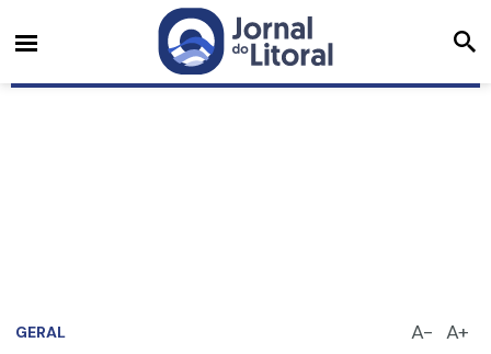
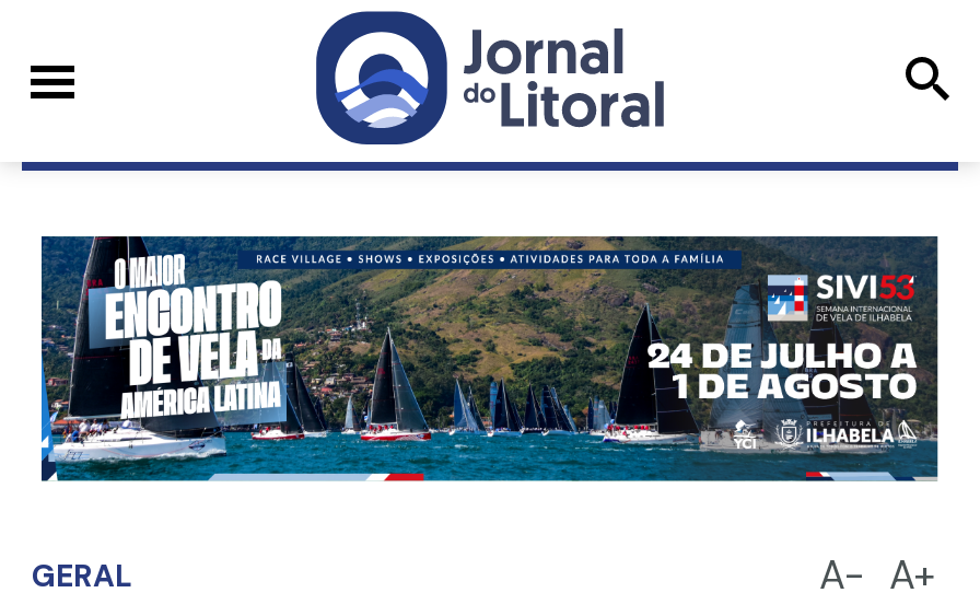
+ [image]
